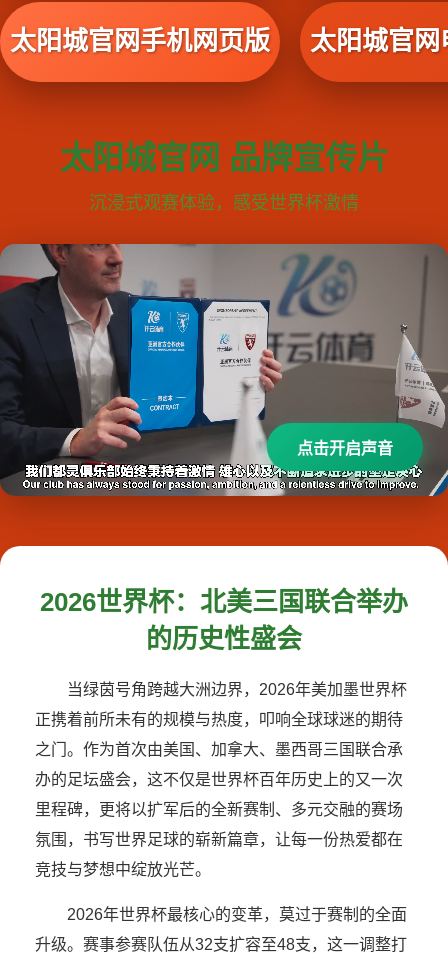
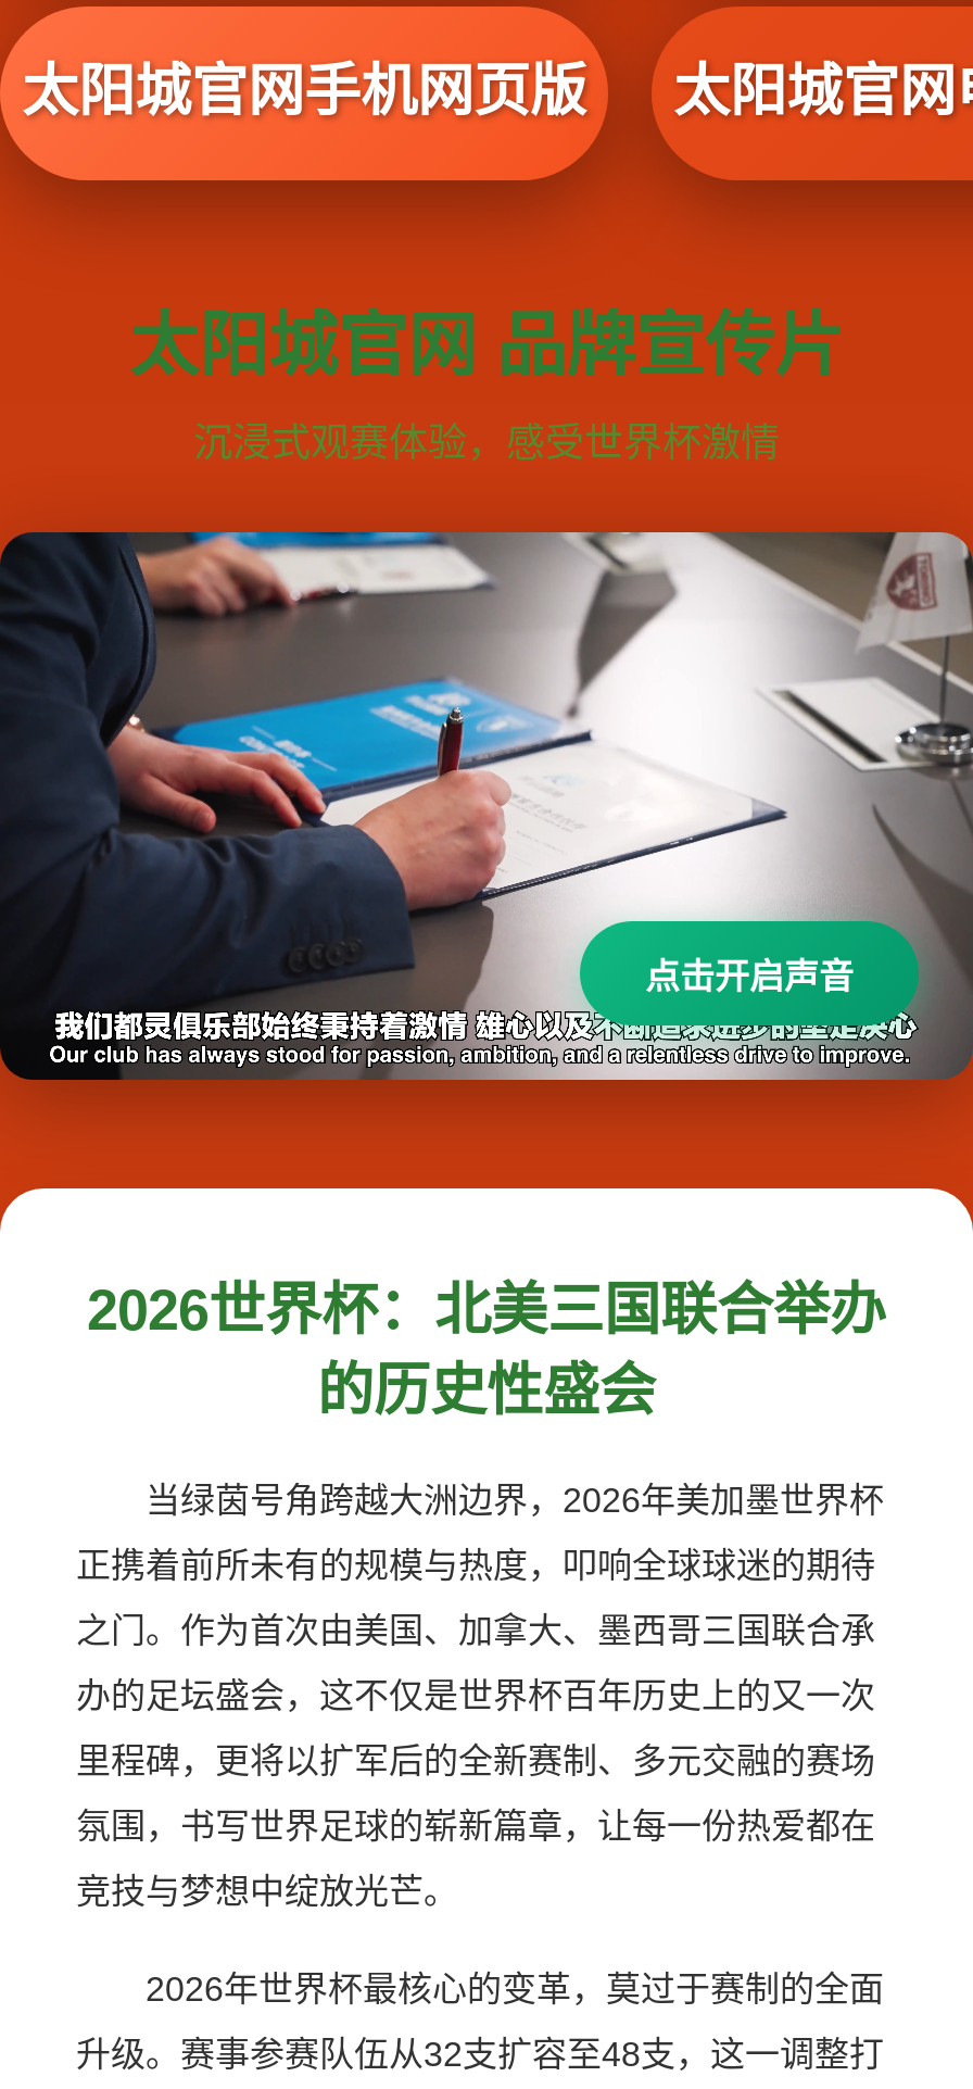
- [image]
+ [image]
